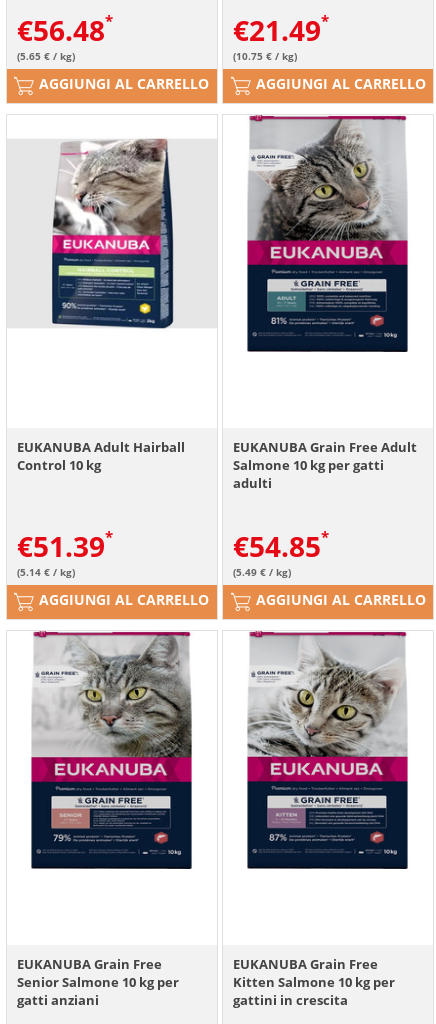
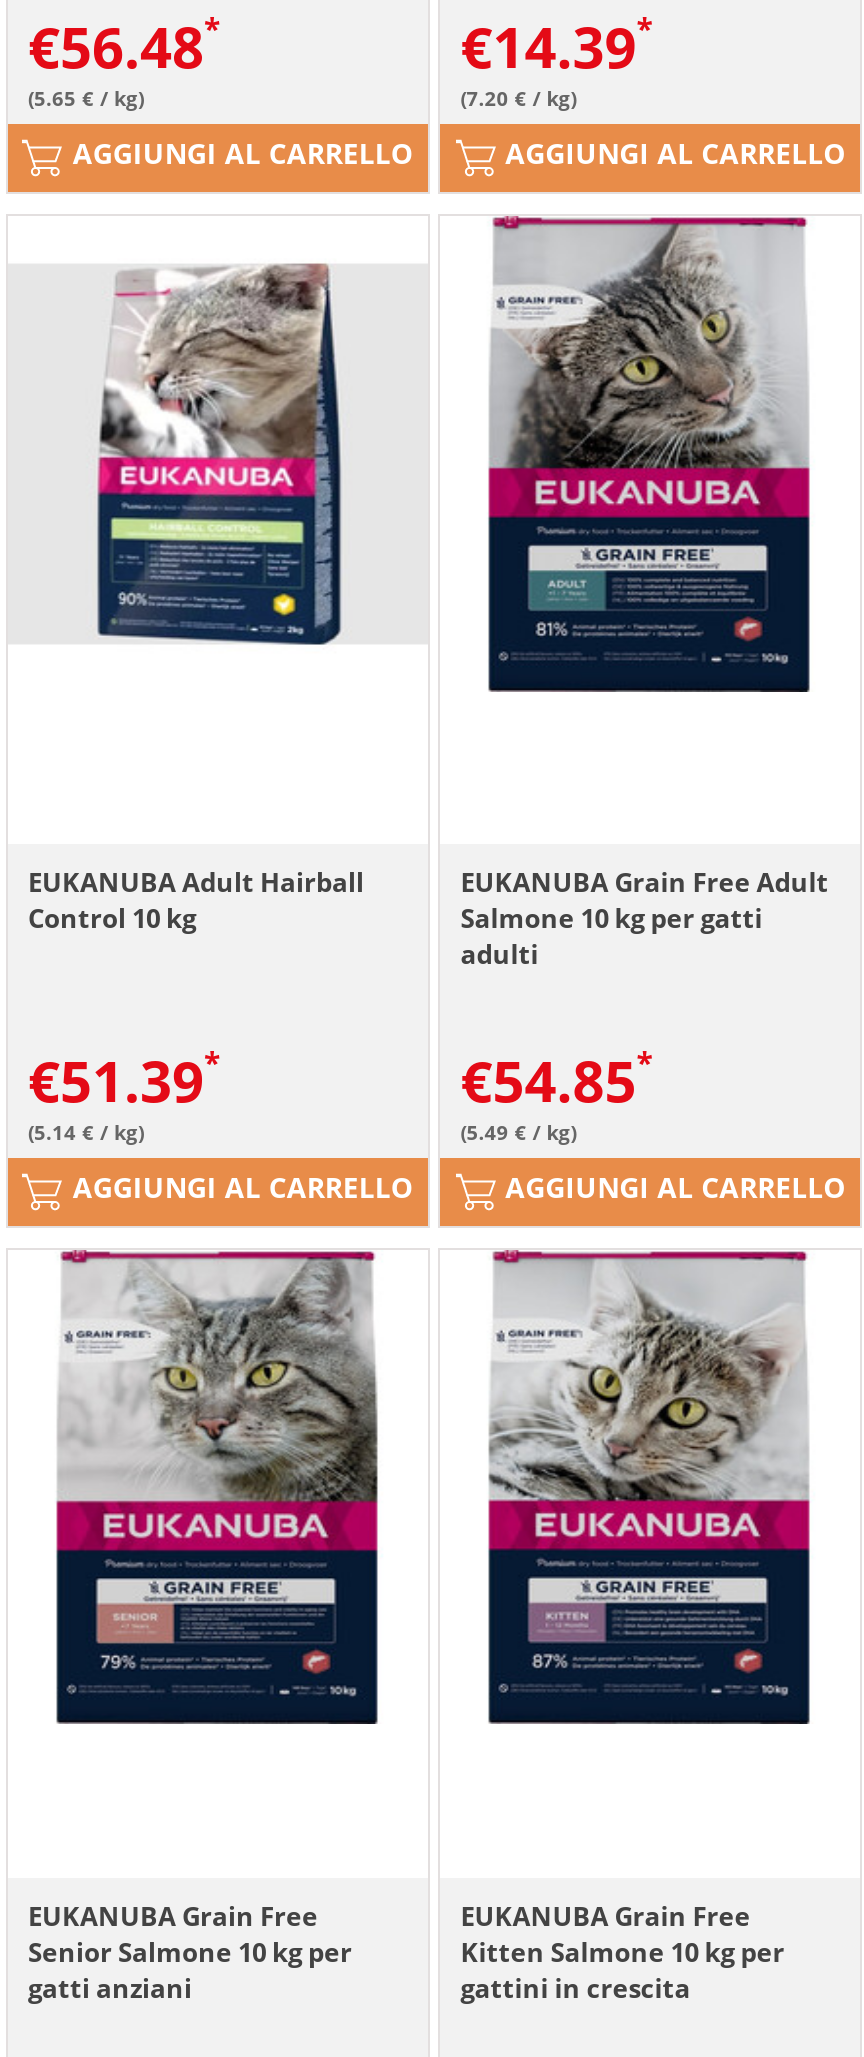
- €21.49
+ €14.39

- (10.75 € / kg)
+ (7.20 € / kg)
